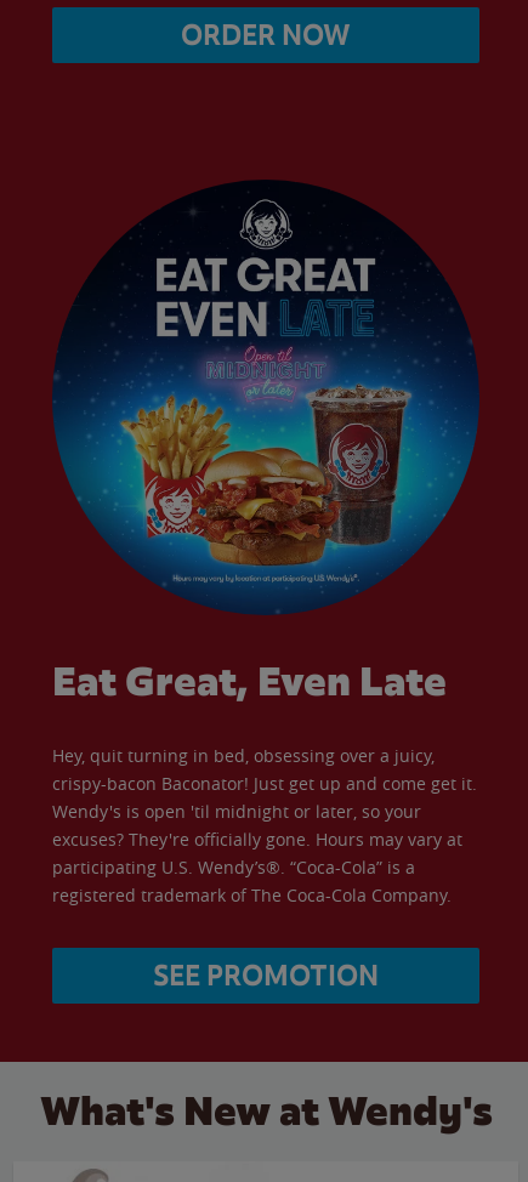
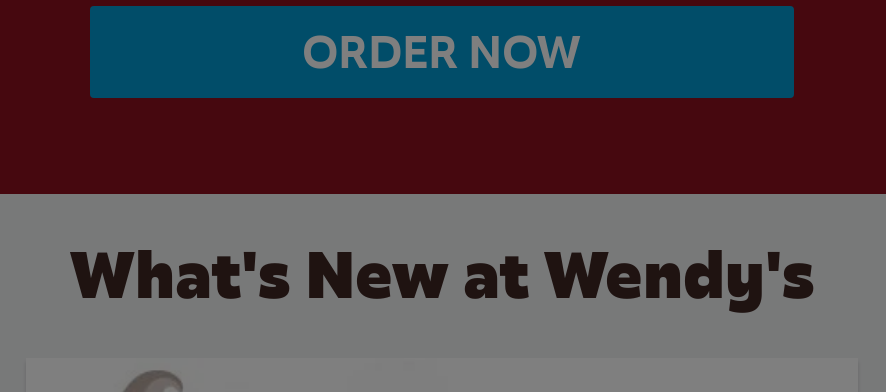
- [image]
- Eat Great, Even Late
- Hey, quit turning in bed, obsessing over a juicy,
- crispy-bacon Baconator! Just get up and come get it.
- Wendy's is open 'til midnight or later, so your
- excuses? They're officially gone. Hours may vary at
- participating U.S. Wendy’s®. “Coca-Cola” is a
- registered trademark of The Coca-Cola Company.
- SEE PROMOTION
